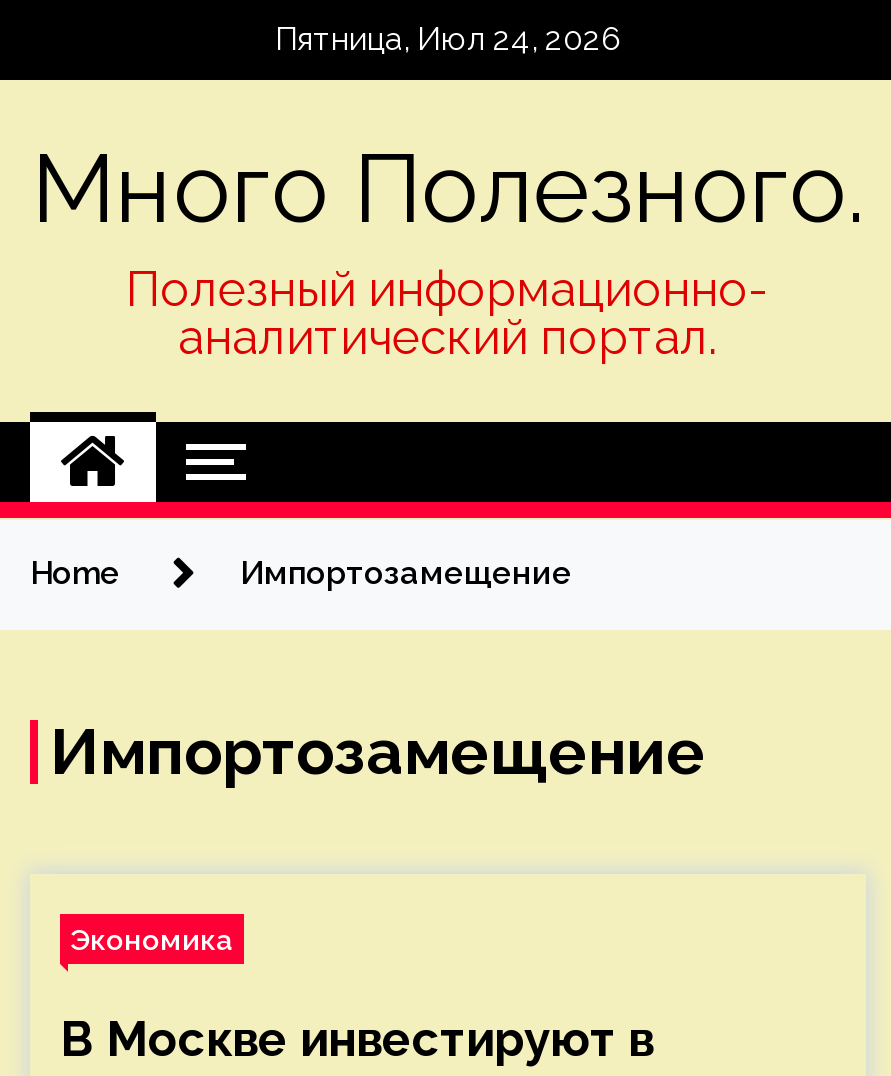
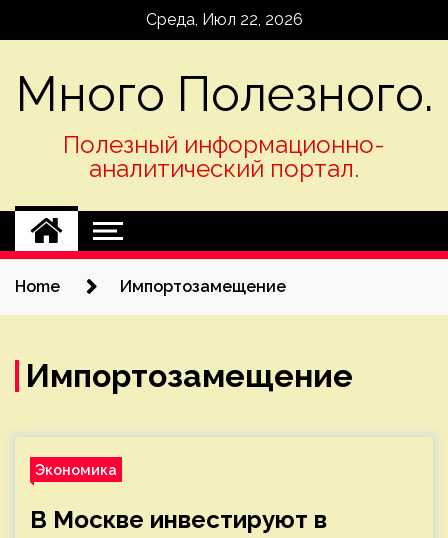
- Пятница, Июл 24, 2026
+ Среда, Июл 22, 2026
